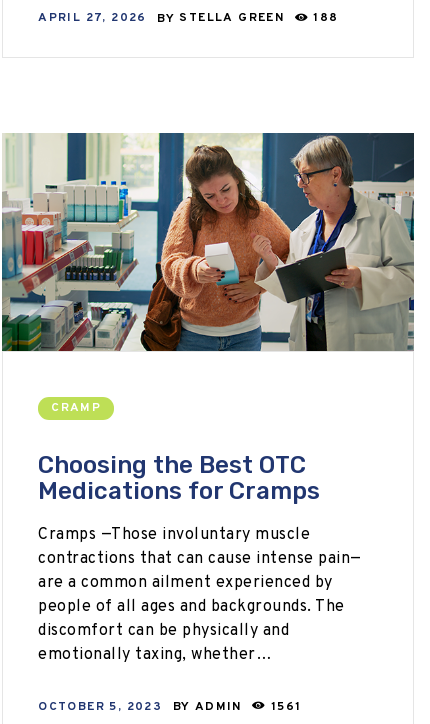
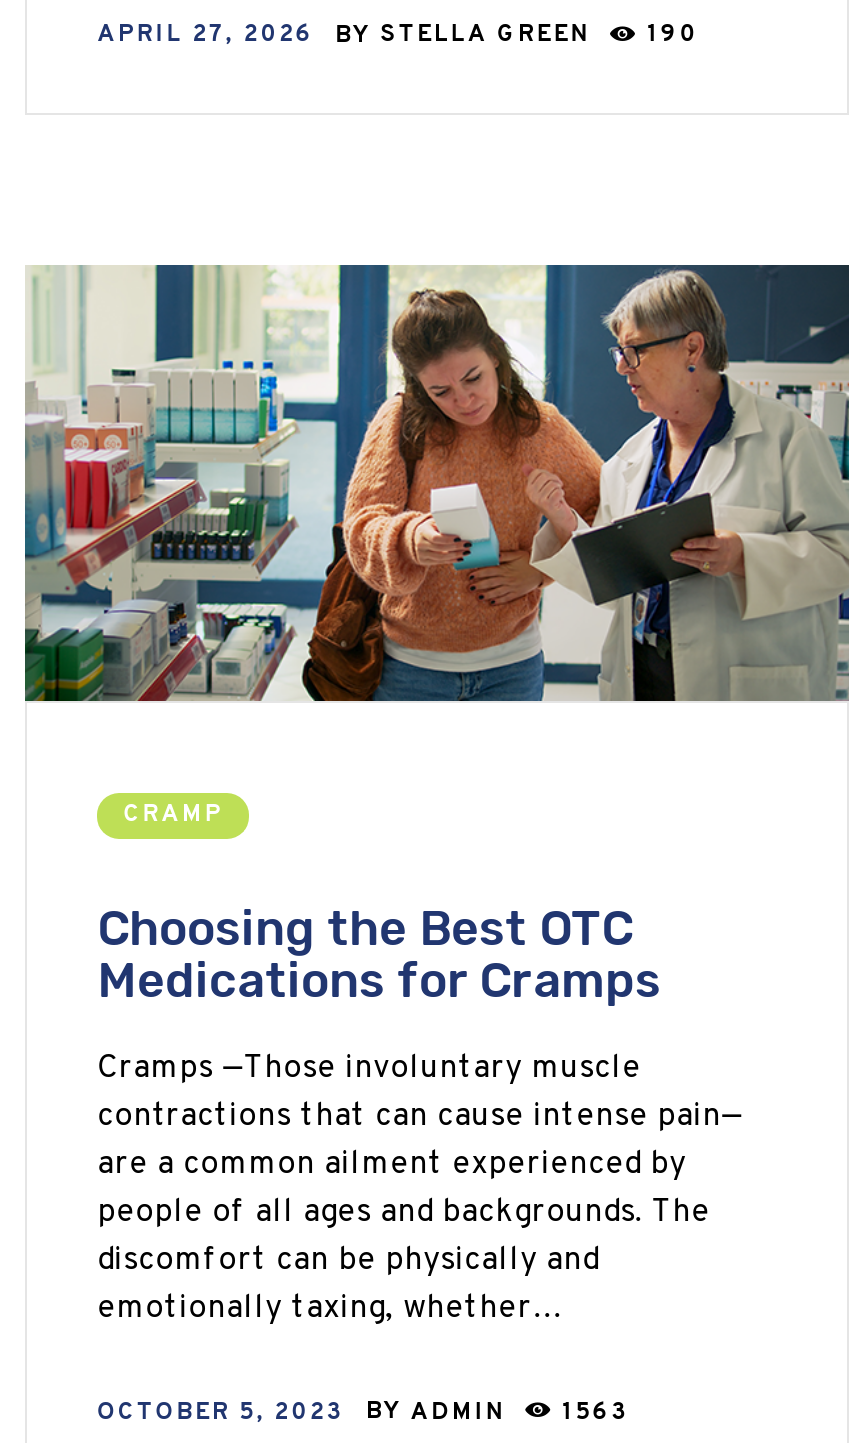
- APRIL 27, 2026 BY STELLA GREEN 188
+ APRIL 27, 2026 BY STELLA GREEN 190

- OCTOBER 5, 2023 BY ADMIN 1561
+ OCTOBER 5, 2023 BY ADMIN 1563
